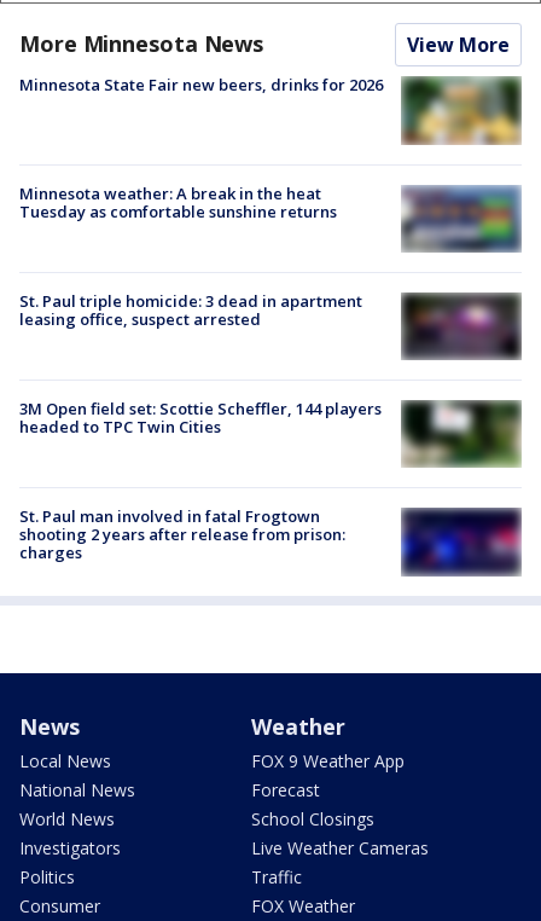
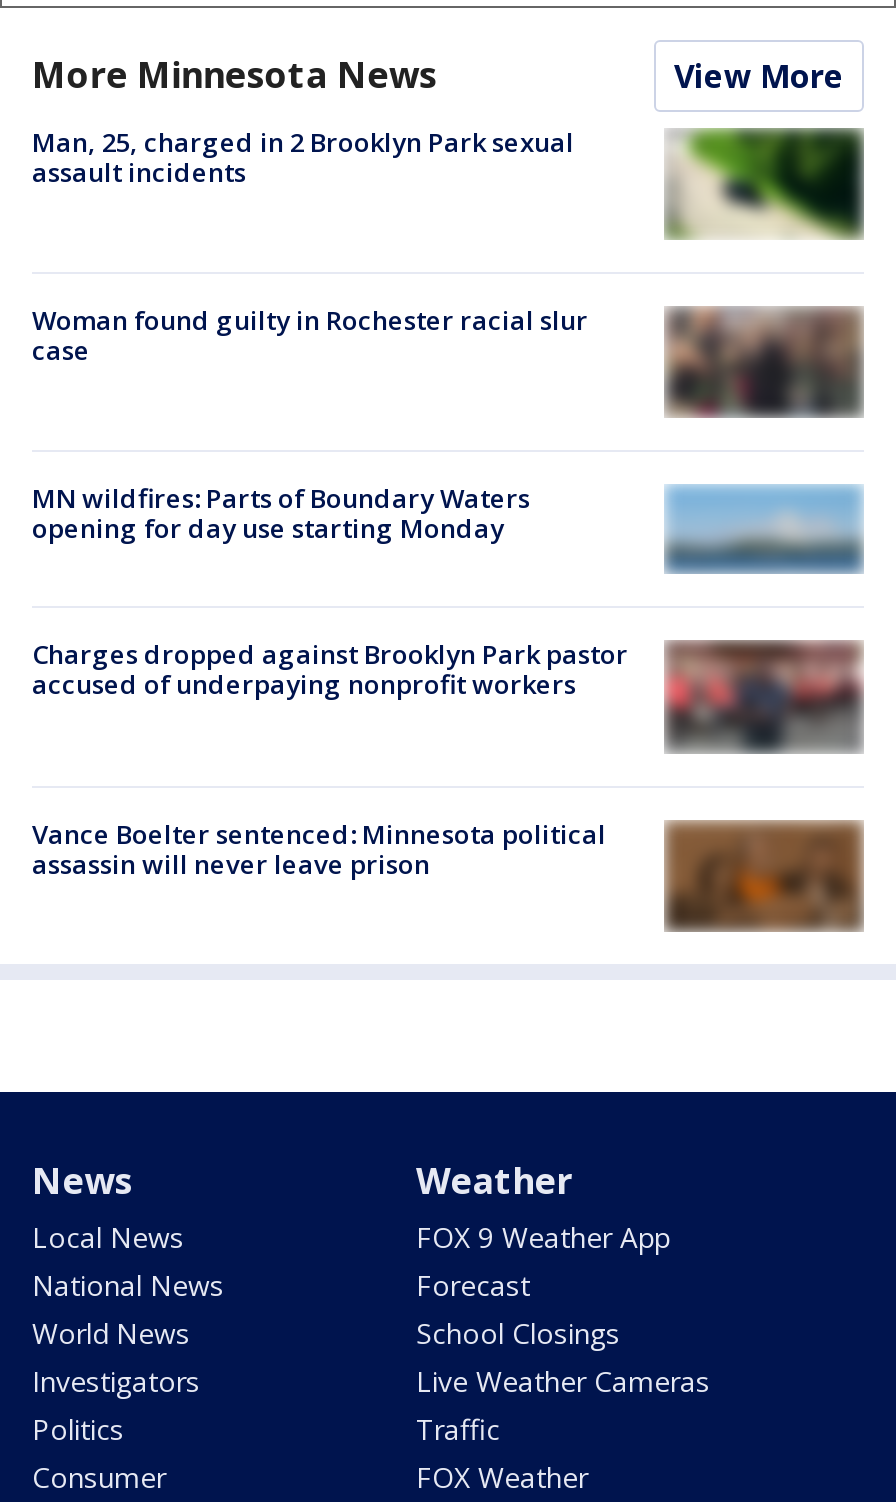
- Minnesota State Fair new beers, drinks for 2026
+ Man, 25, charged in 2 Brooklyn Park sexual
+ assault incidents

- [image]
+ [image]

- Minnesota weather: A break in the heat
- Tuesday as comfortable sunshine returns
+ Woman found guilty in Rochester racial slur
+ case

- [image]
+ [image]

- St. Paul triple homicide: 3 dead in apartment
- leasing office, suspect arrested
+ MN wildfires: Parts of Boundary Waters
+ opening for day use starting Monday

- [image]
+ [image]

- [image]
- 3M Open field set: Scottie Scheffler, 144 players
- headed to TPC Twin Cities
+ [image]
+ Charges dropped against Brooklyn Park pastor
+ accused of underpaying nonprofit workers

- St. Paul man involved in fatal Frogtown
- shooting 2 years after release from prison:
- charges
+ Vance Boelter sentenced: Minnesota political
+ assassin will never leave prison

- [image]
+ [image]
